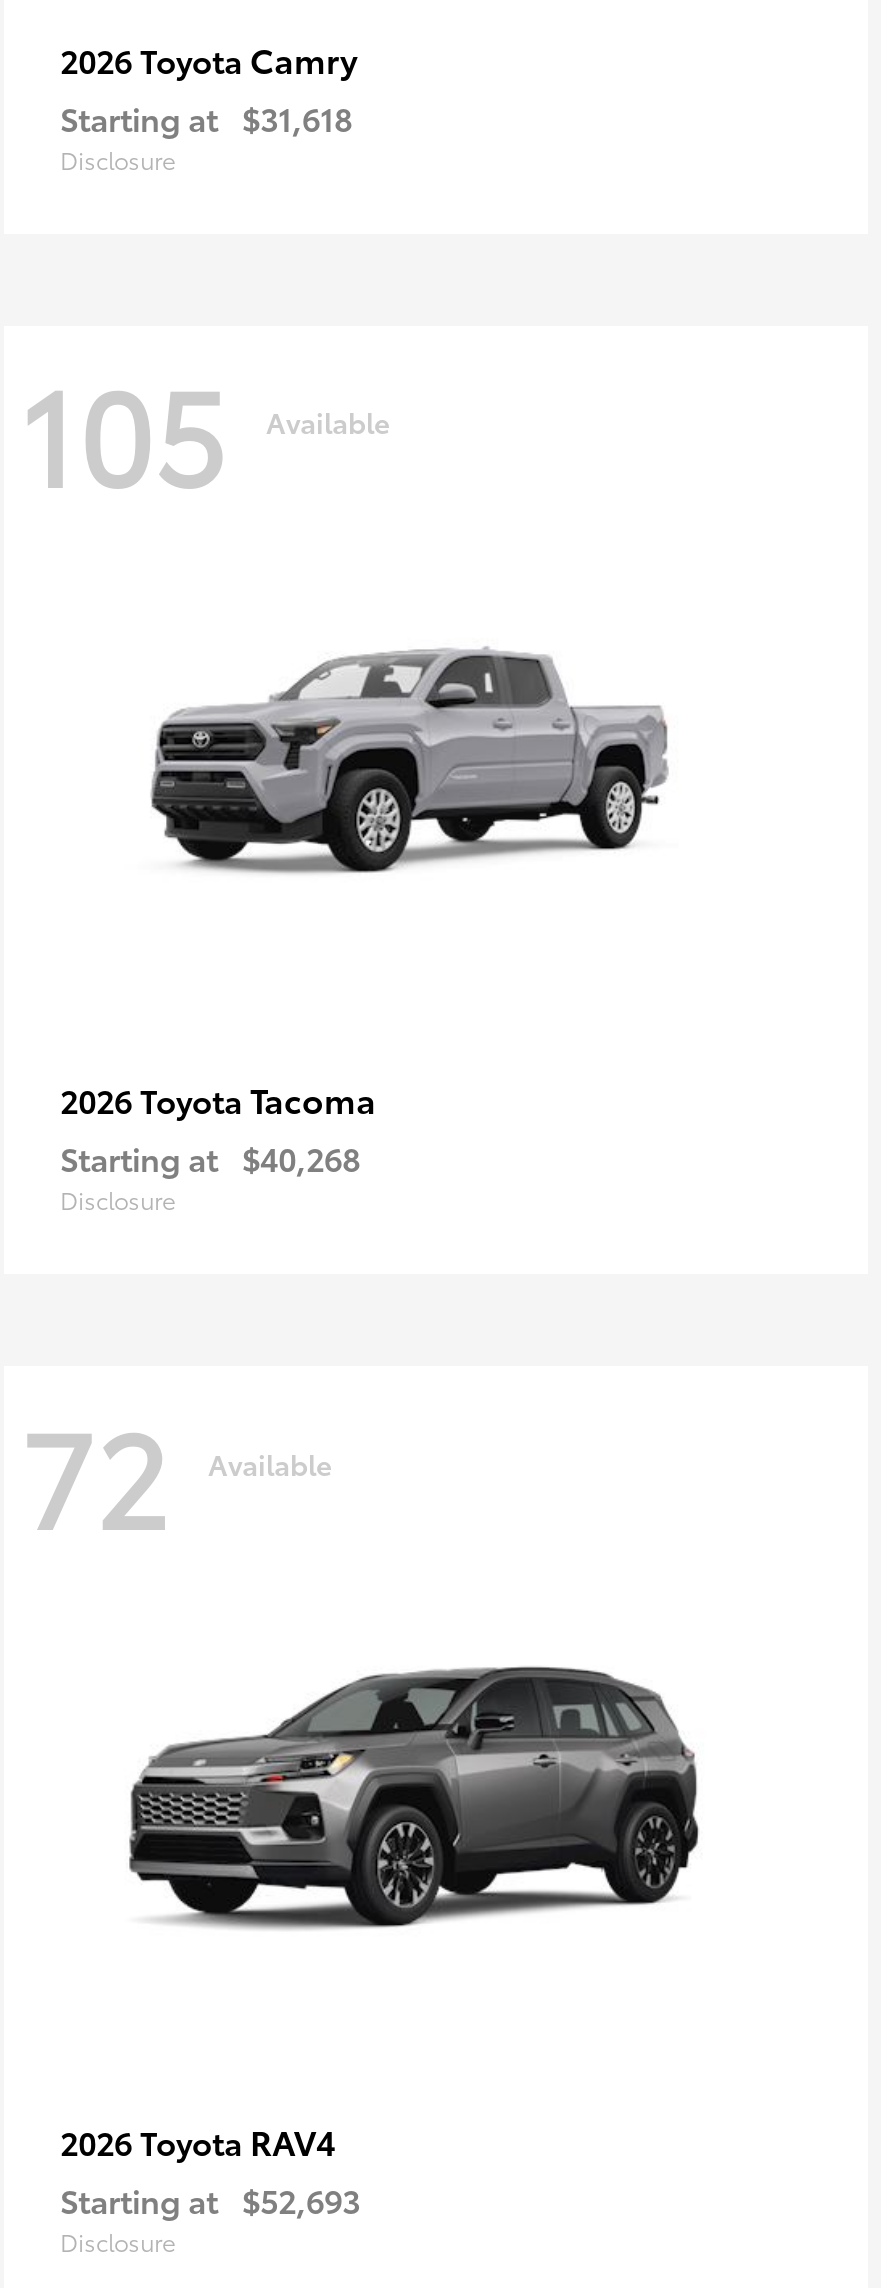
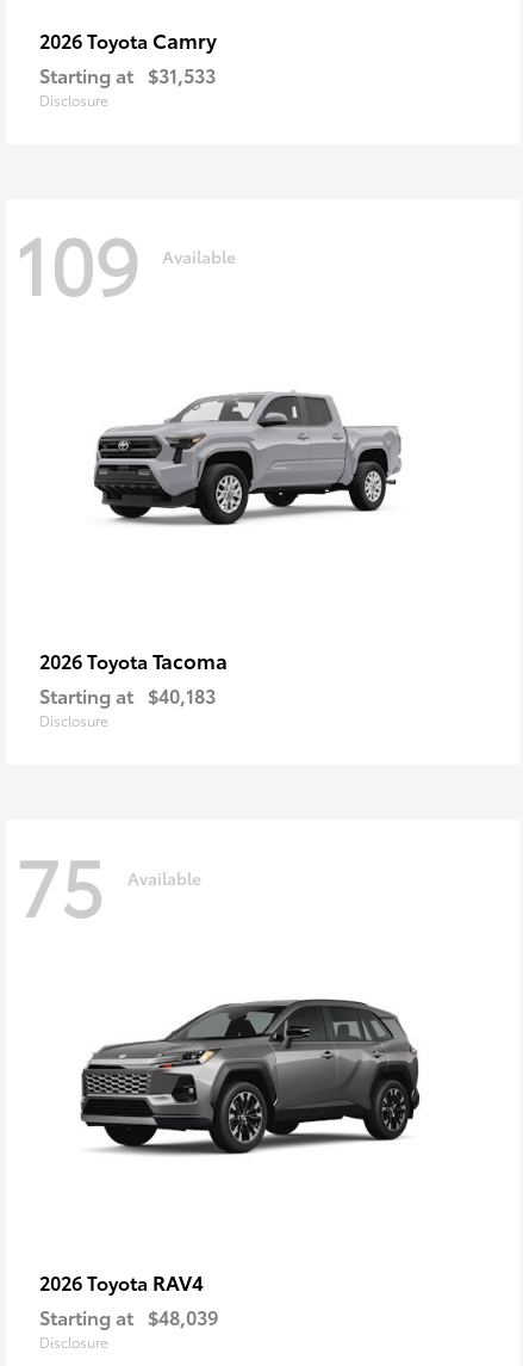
- Starting at $31,618
+ Starting at $31,533

- 105 Available
+ 109 Available

- Starting at $40,268
+ Starting at $40,183

- 72 Available
+ 75 Available

- Starting at $52,693
+ Starting at $48,039
